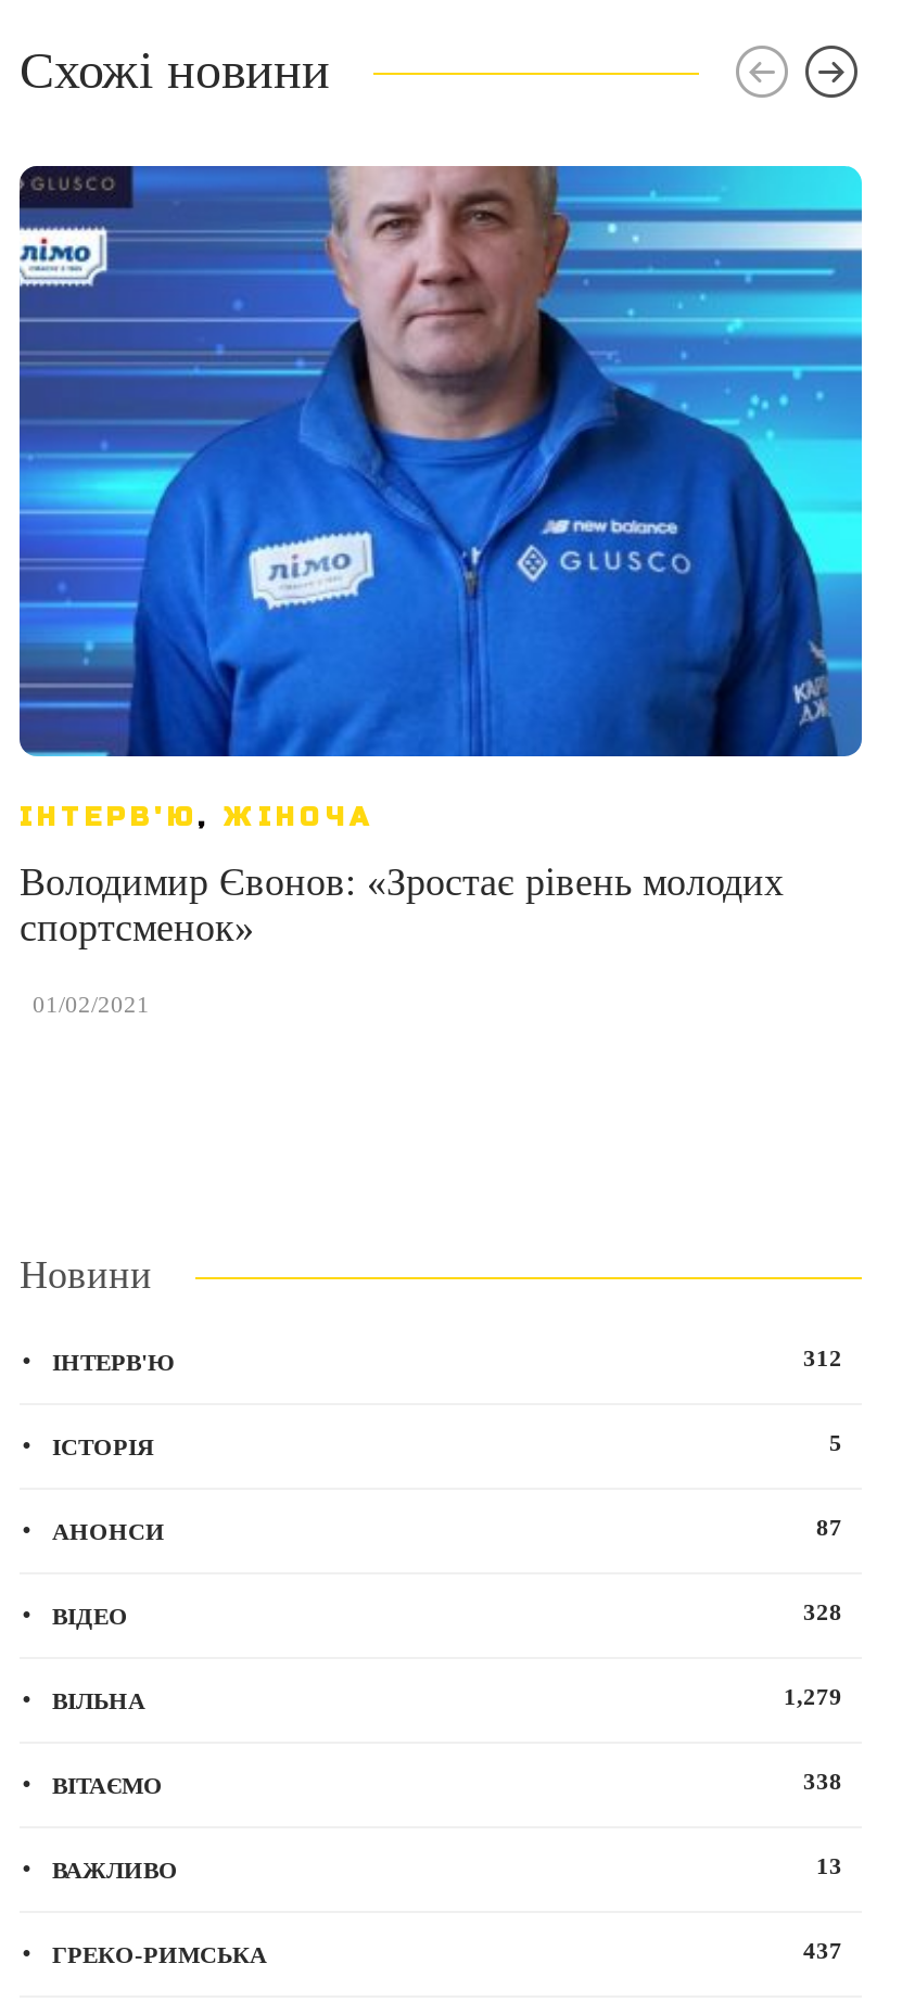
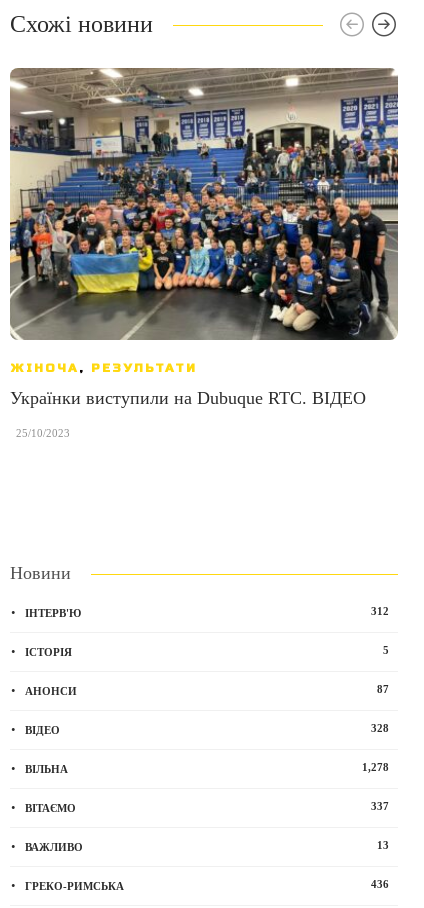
- [image]
- ІНТЕРВ'Ю, ЖІНОЧА
+ [image]
+ ЖІНОЧА, РЕЗУЛЬТАТИ

- Володимир Євонов: «Зростає рівень молодих
- спортсменок»
+ Українки виступили на Dubuque RTC. ВІДЕО

- , 01/02/2021
+ , 25/10/2023

- 1,279
+ 1,278

- 338
+ 337

- 437
+ 436
